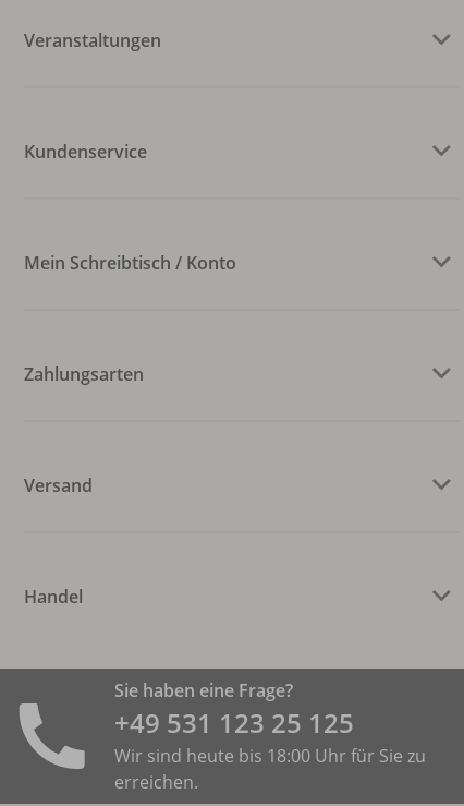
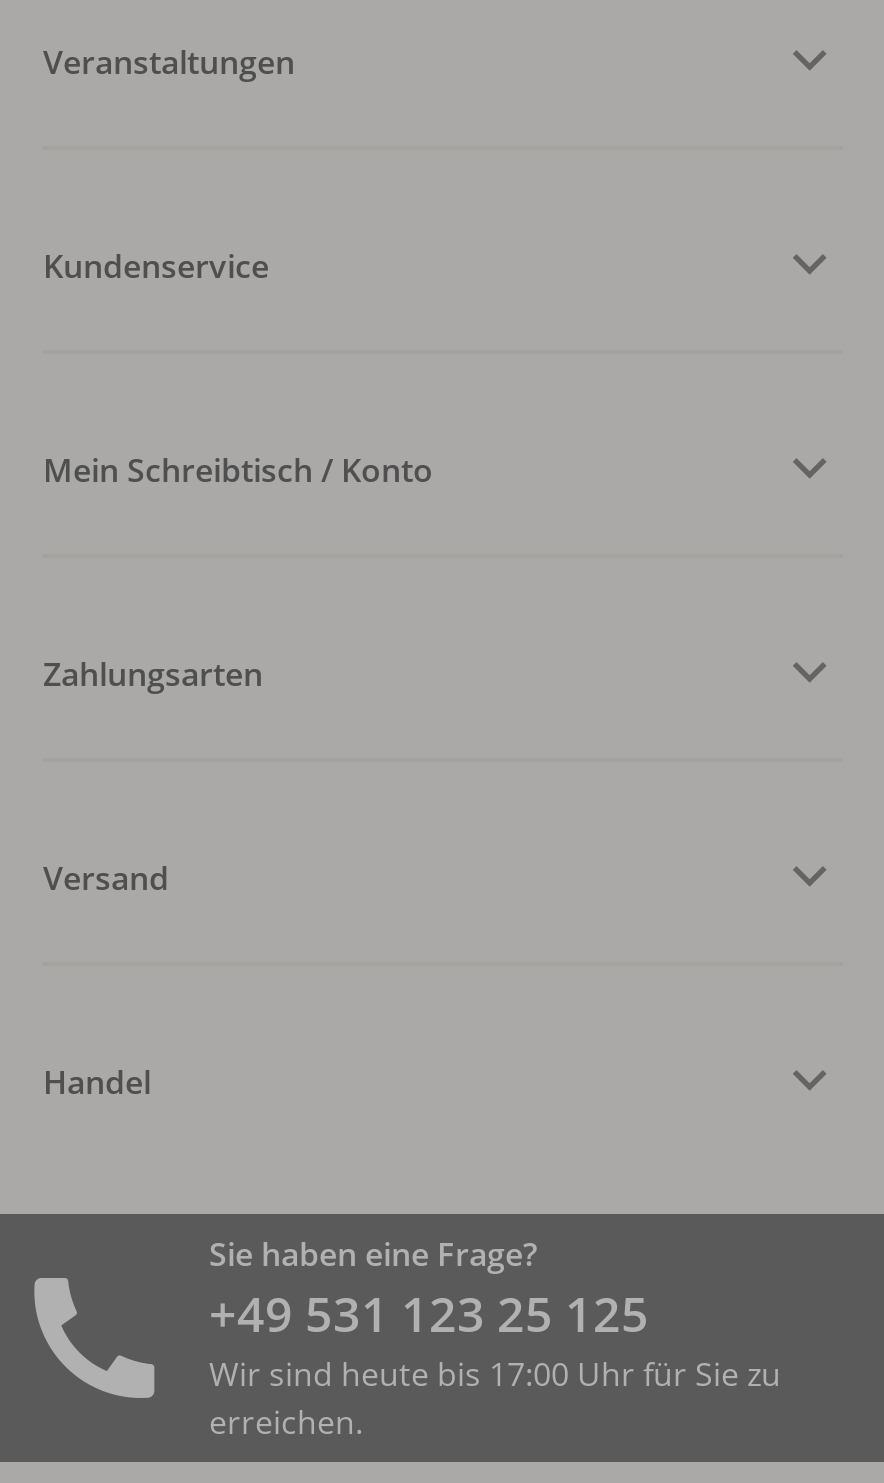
- Wir sind heute bis 18:00 Uhr für Sie zu
+ Wir sind heute bis 17:00 Uhr für Sie zu
